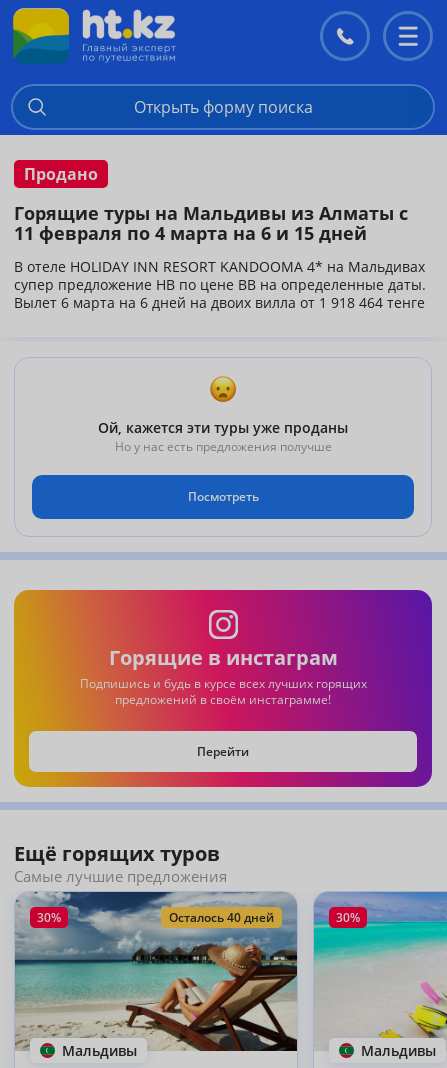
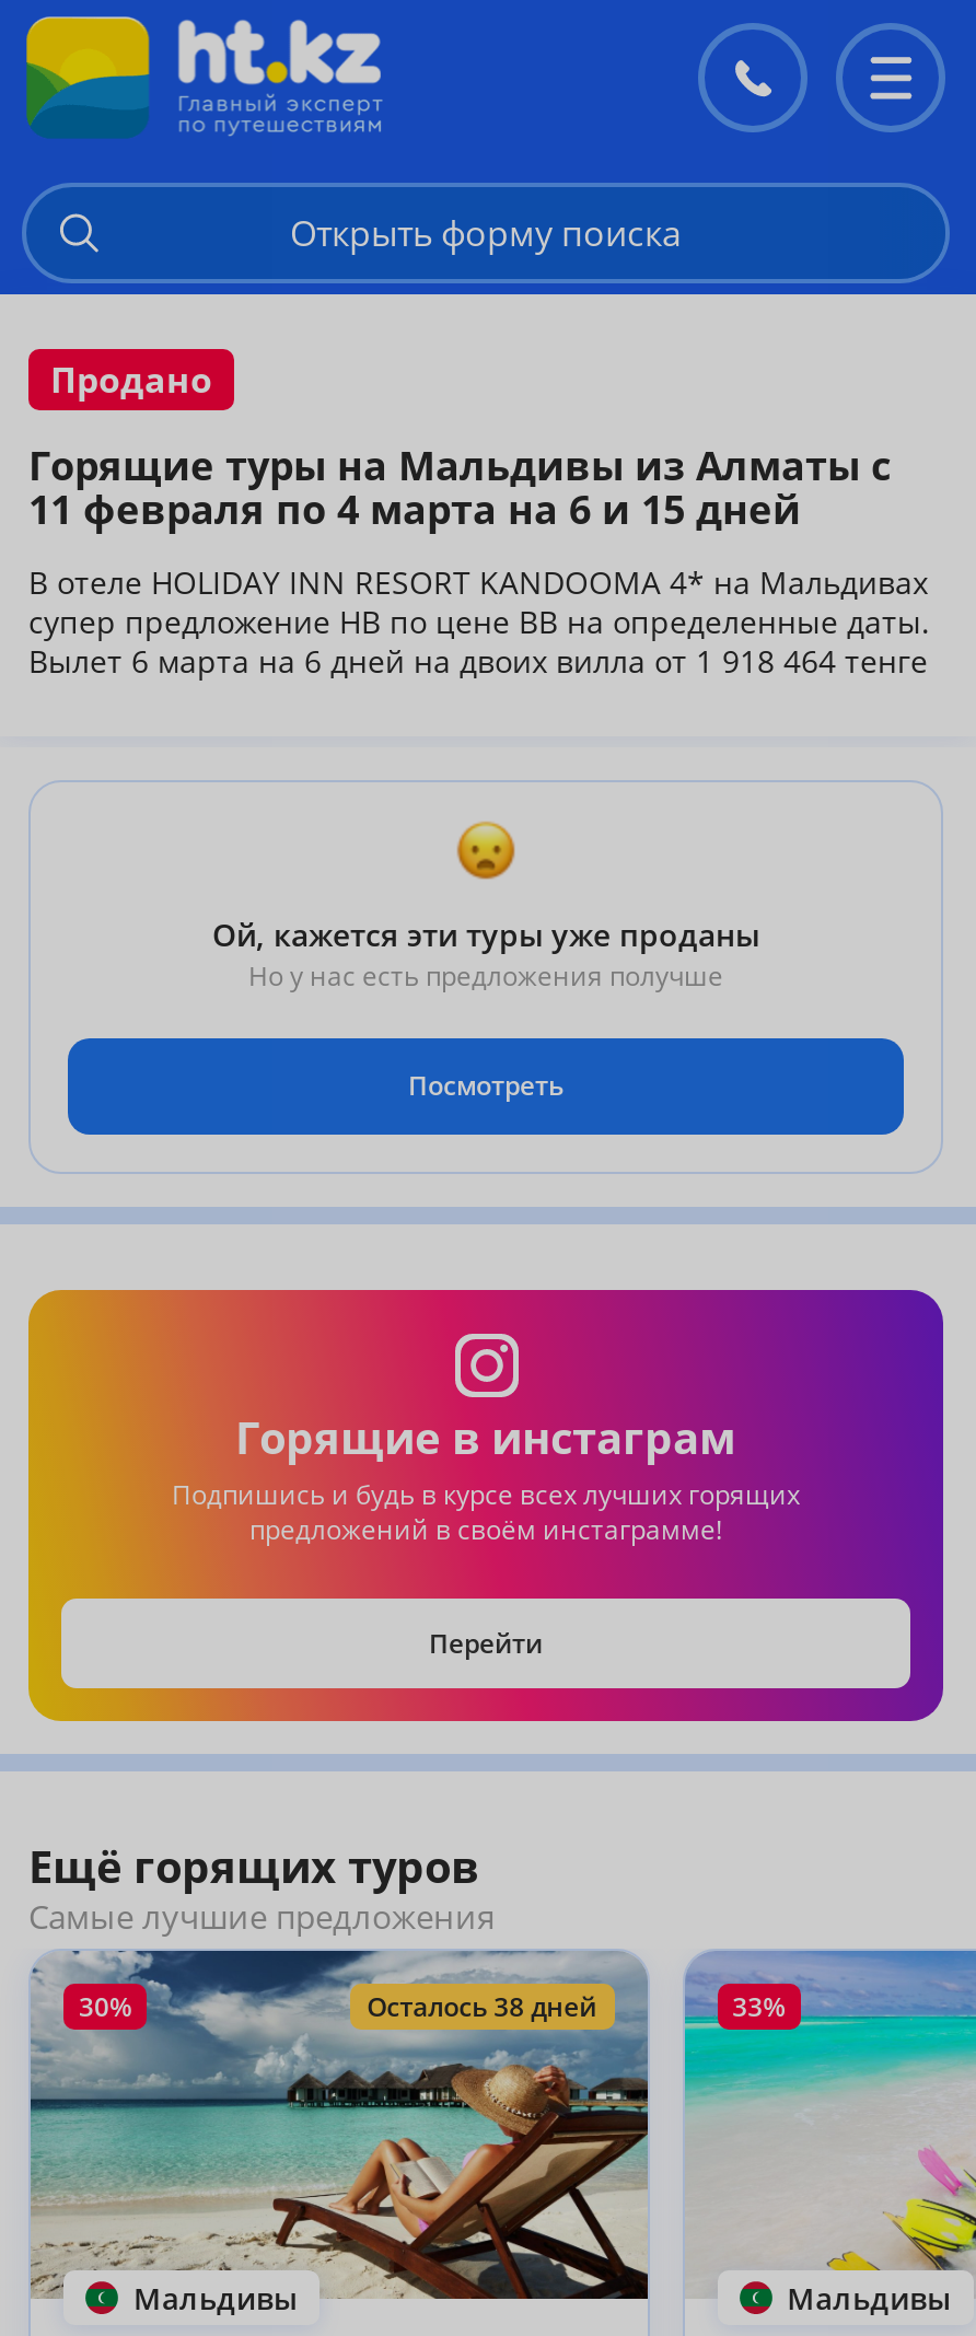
- Осталось 40 дней
+ Осталось 38 дней

- 30%
+ 33%
